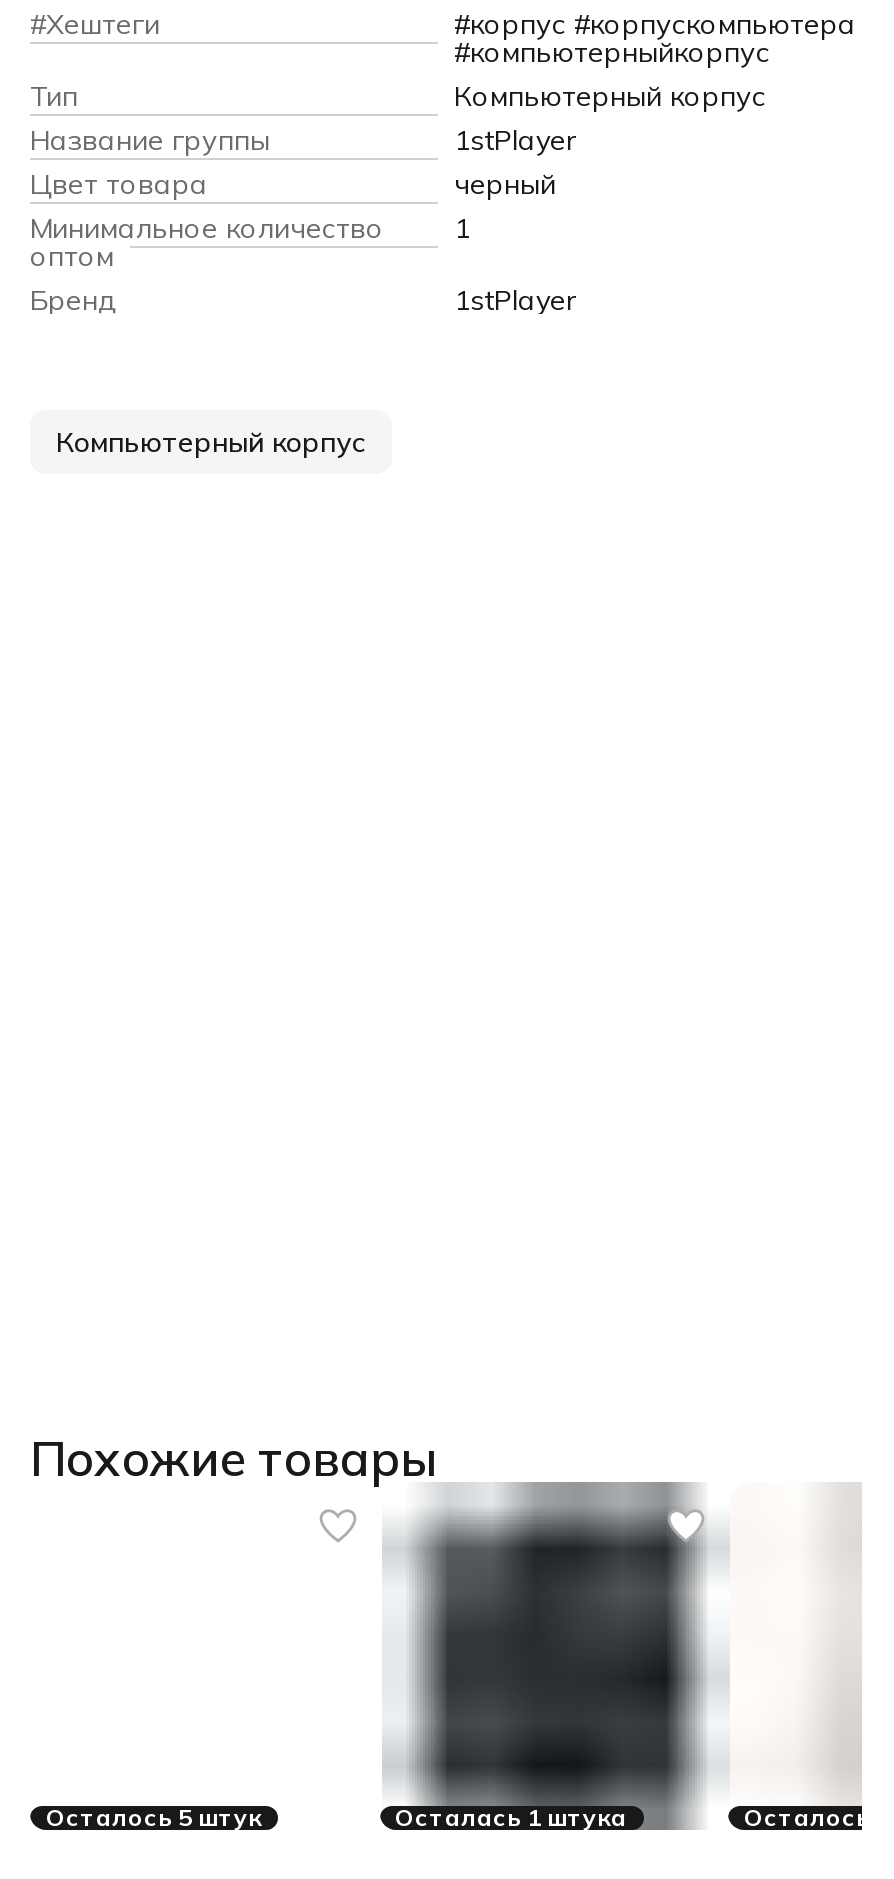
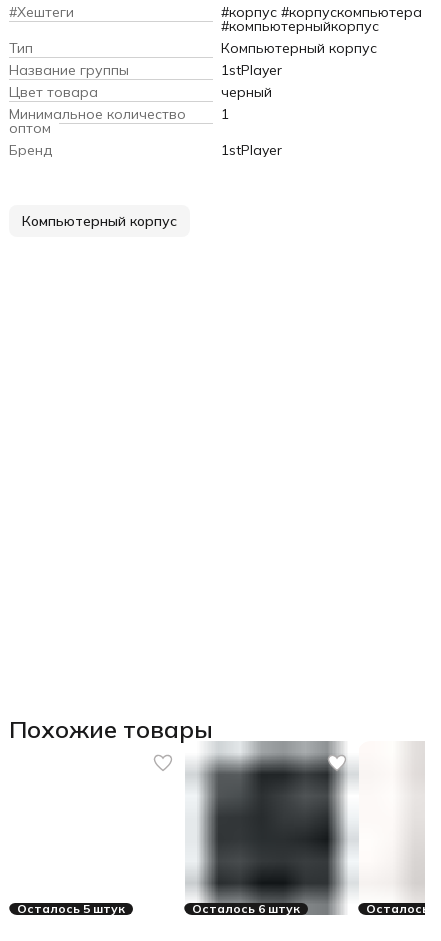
- Осталась 1 штука
+ Осталось 6 штук
